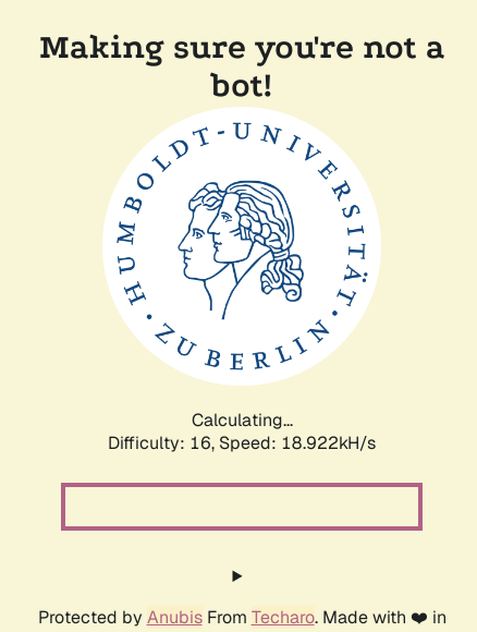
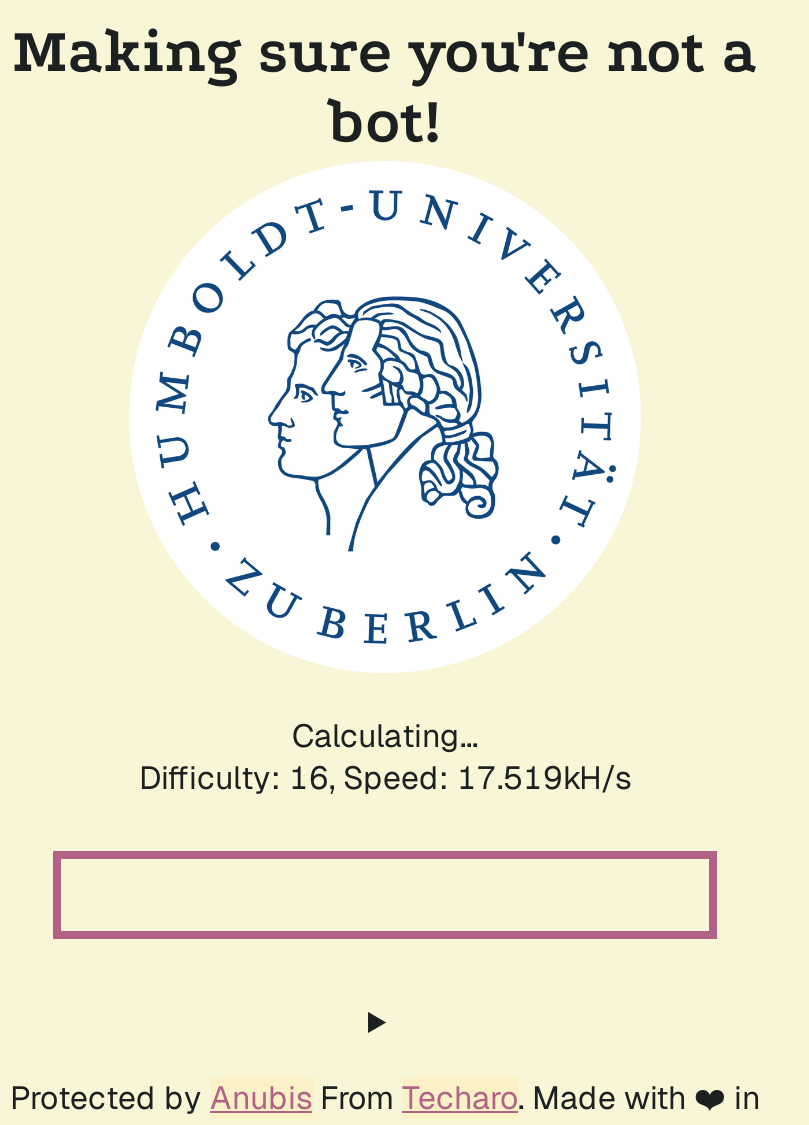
- Difficulty: 16, Speed: 18.922kH/s
+ Difficulty: 16, Speed: 17.519kH/s
